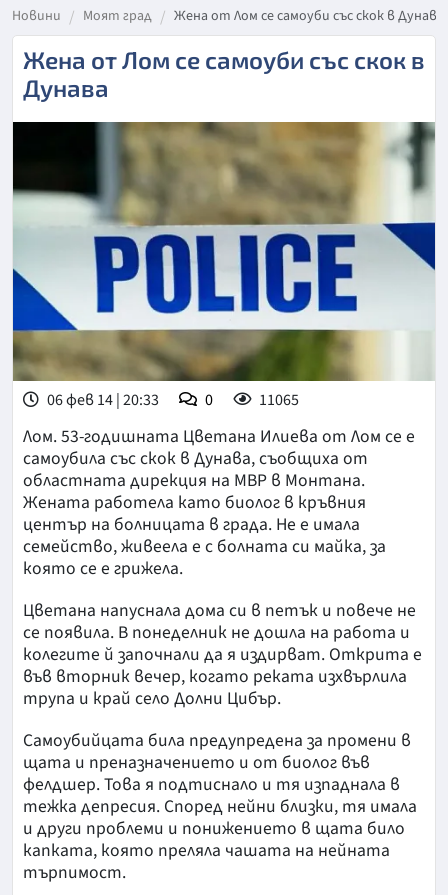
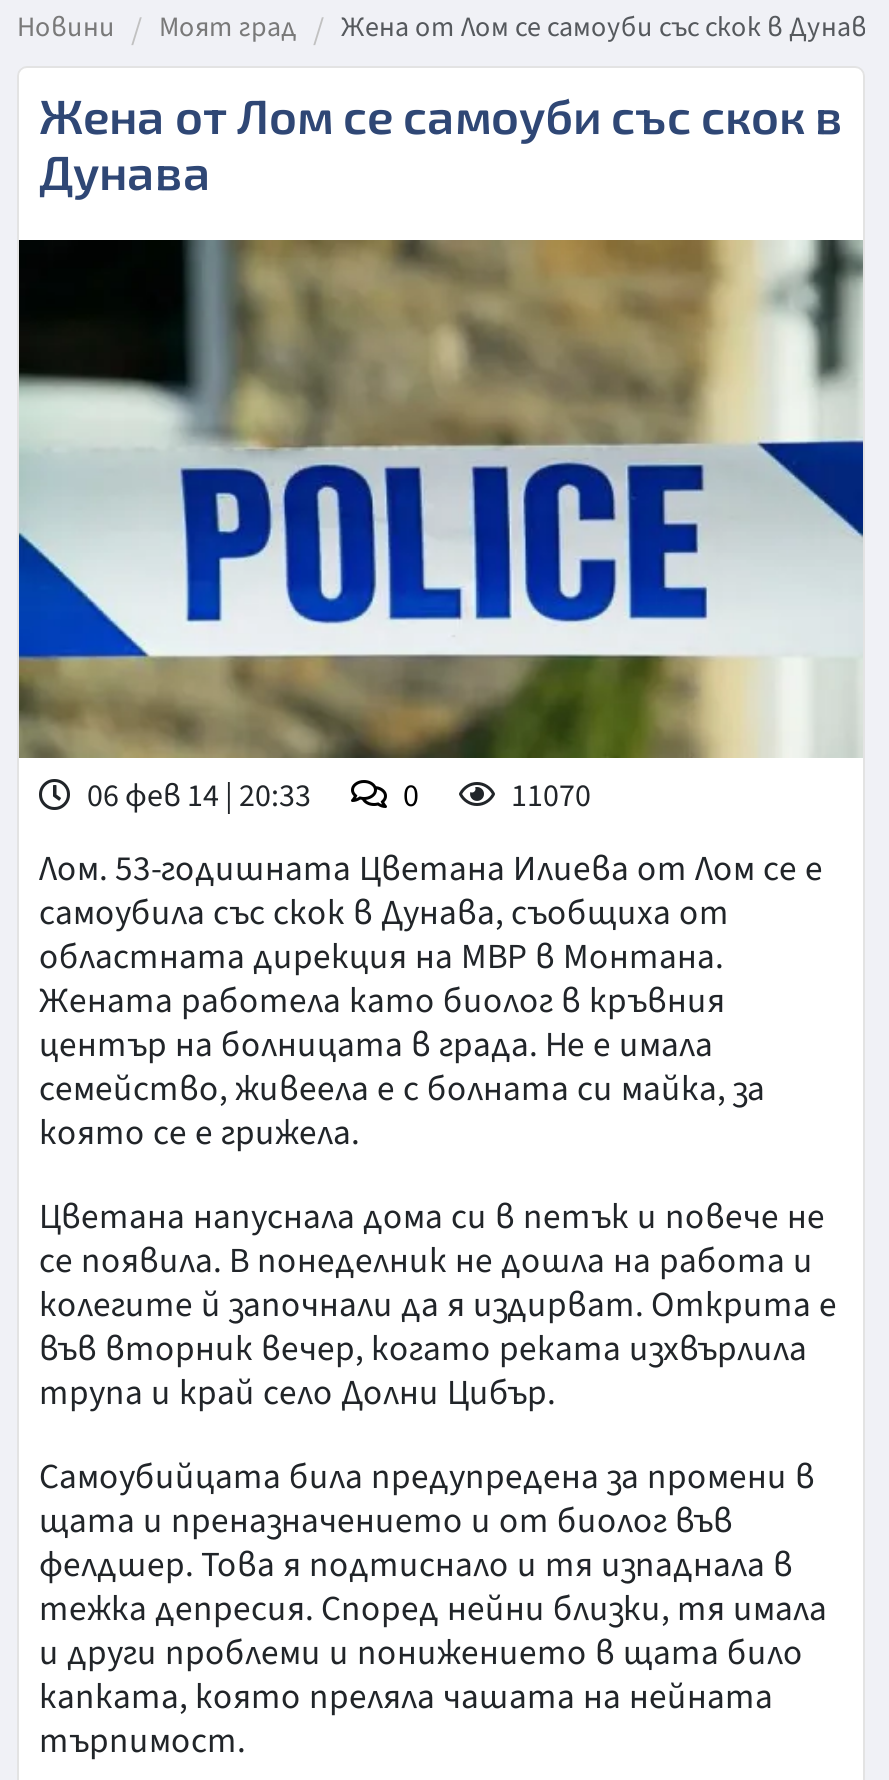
- 11065
+ 11070
